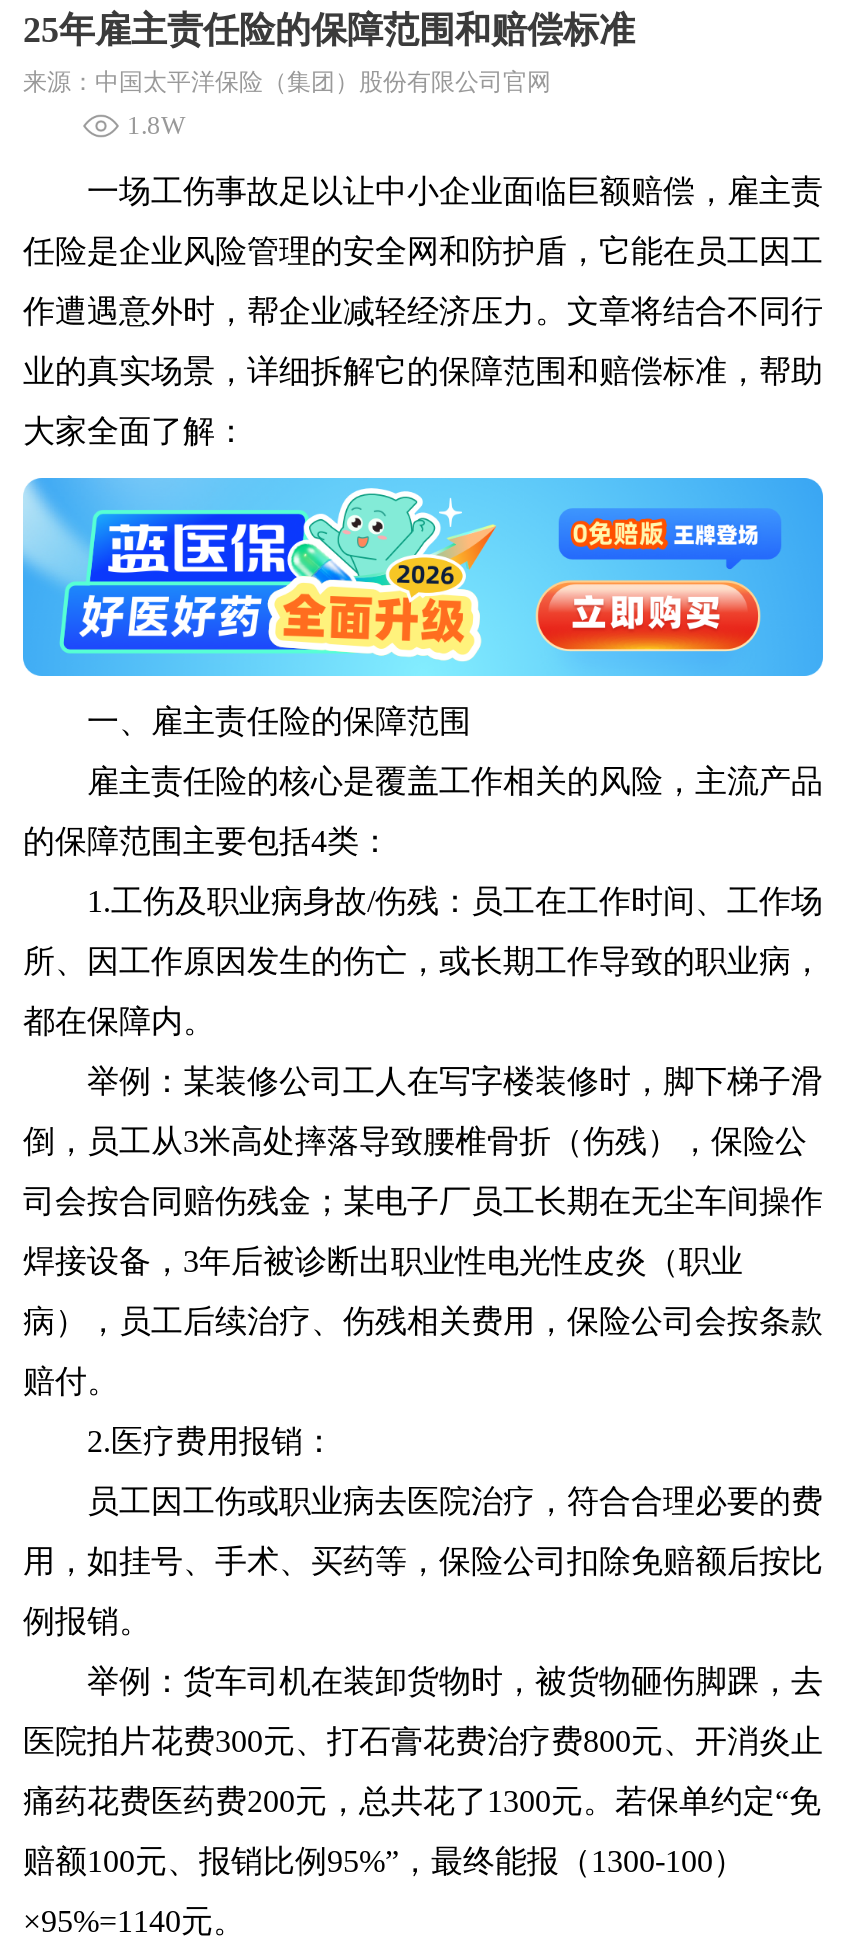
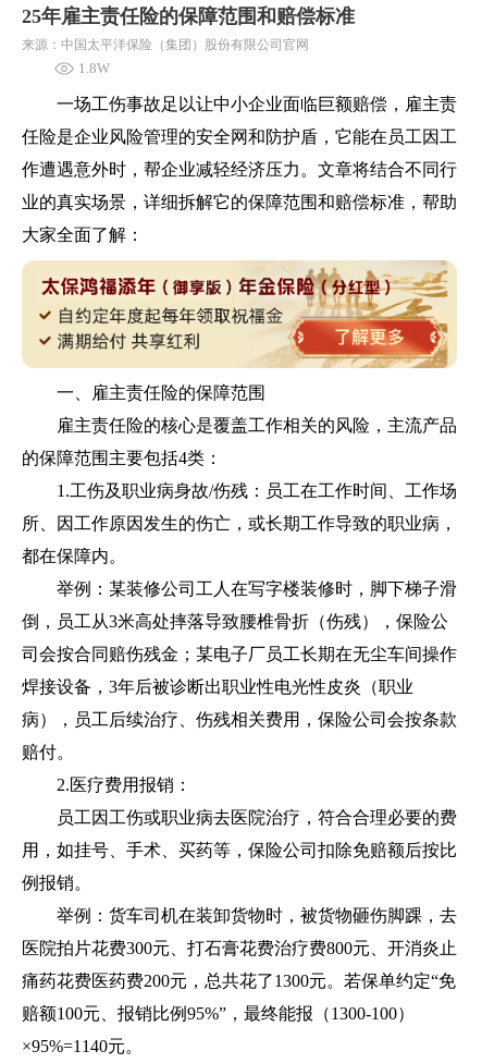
- [image]
+ [image]
